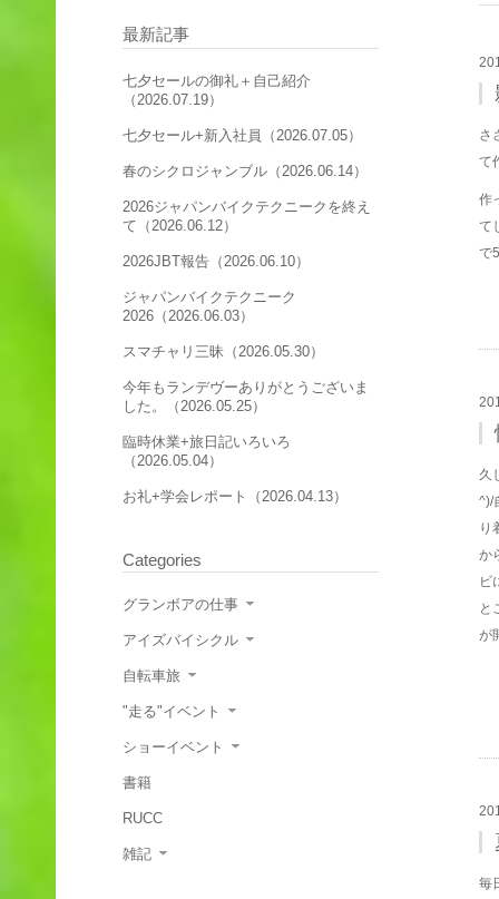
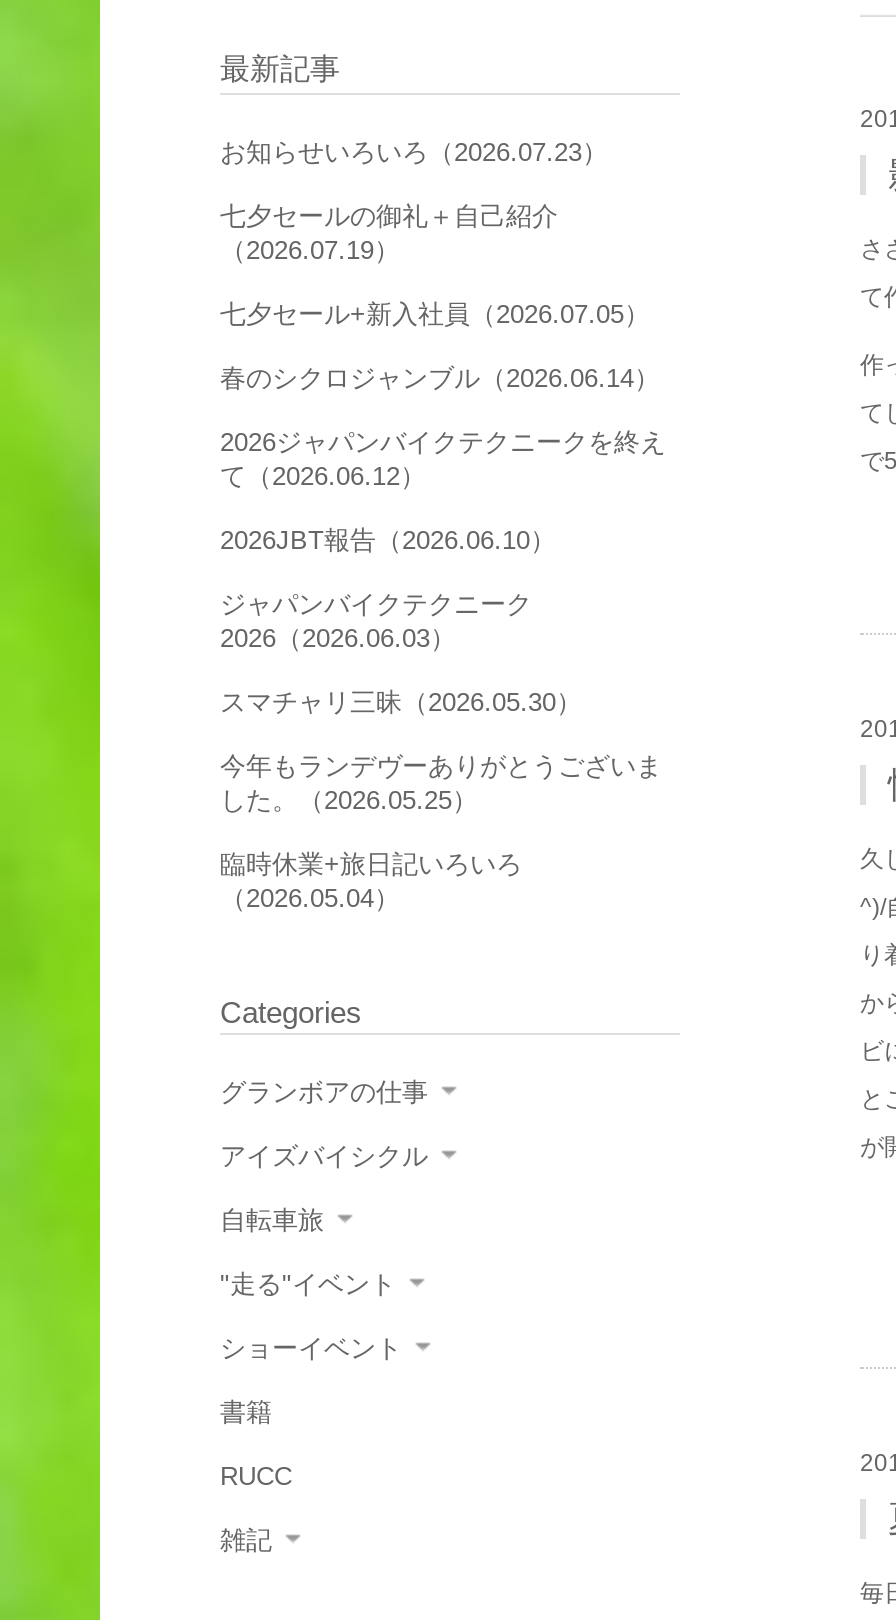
+ お知らせいろいろ（2026.07.23）

moved down: 七夕セールの御礼＋自己紹介 | （2026.07.19） | 七夕セール+新入社員（2026.07.05） | ... | 臨時休業+旅日記いろいろ | （2026.05.04）

- お礼+学会レポート（2026.04.13）
